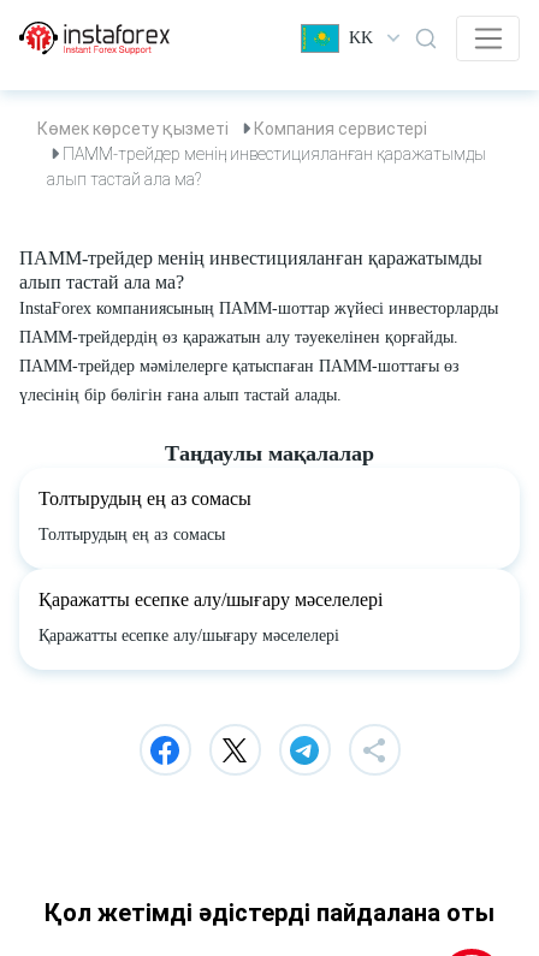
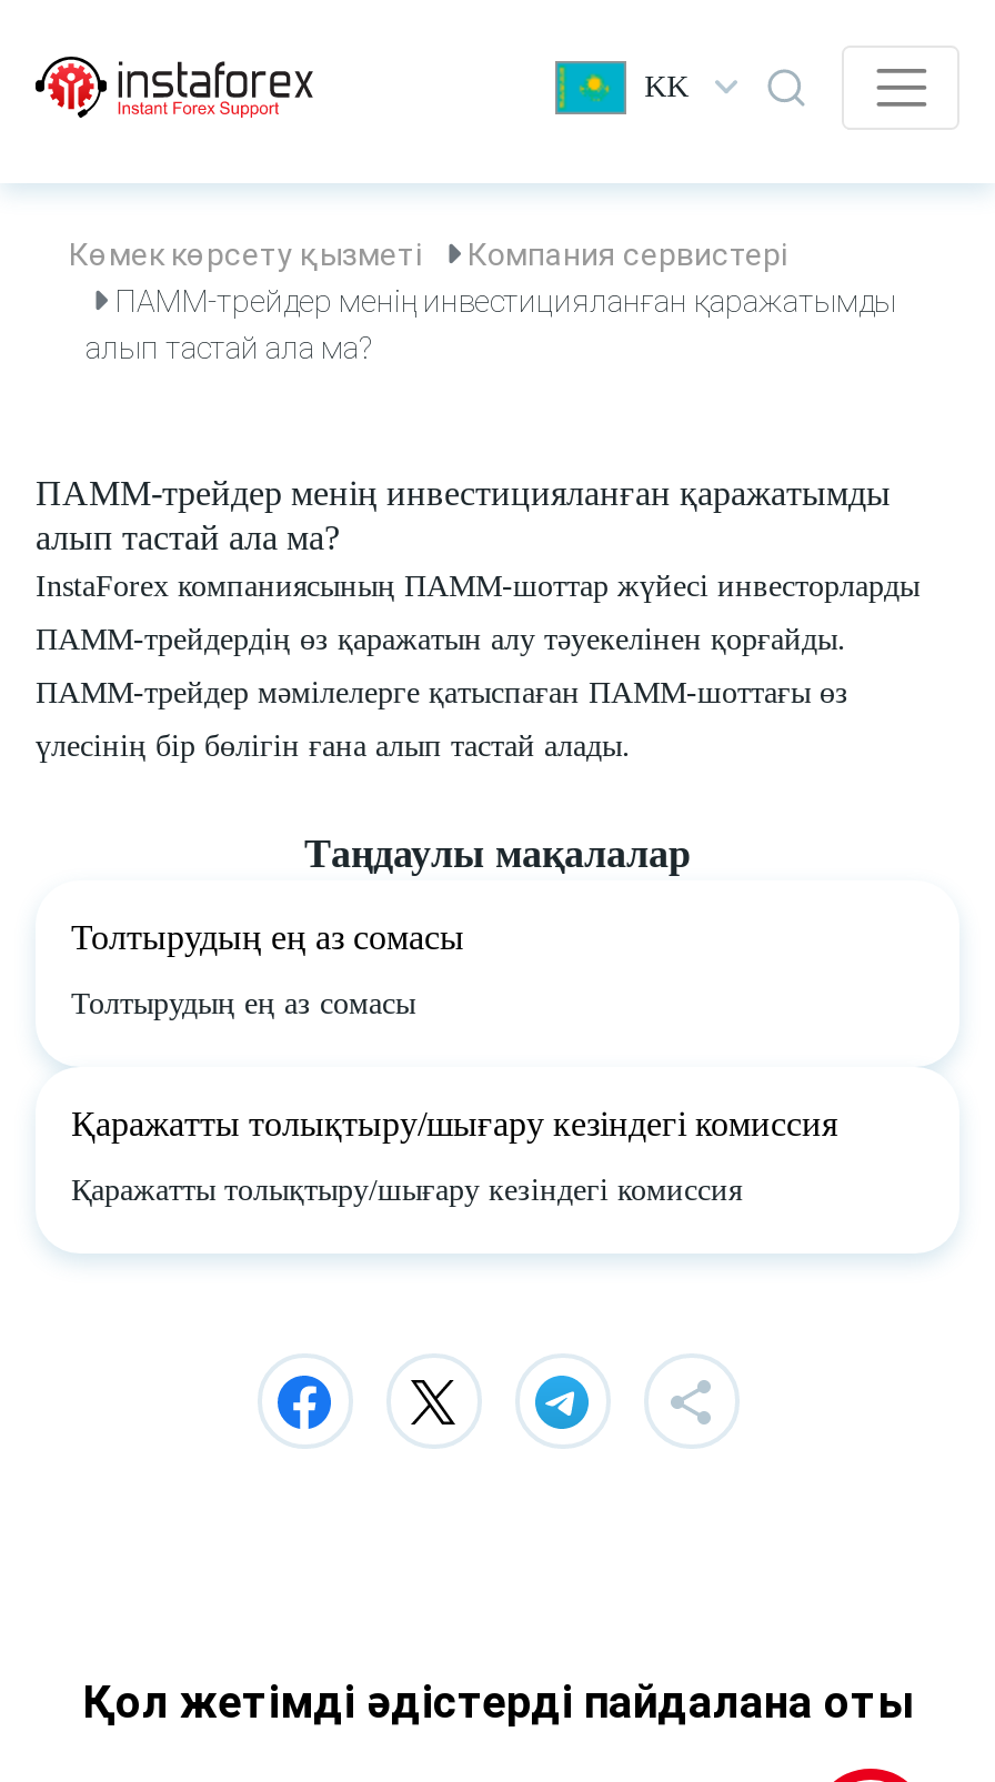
- Қаражатты есепке алу/шығару мәселелері
+ Қаражатты толықтыру/шығару кезіндегі комиссия

- Қаражатты есепке алу/шығару мәселелері
+ Қаражатты толықтыру/шығару кезіндегі комиссия
